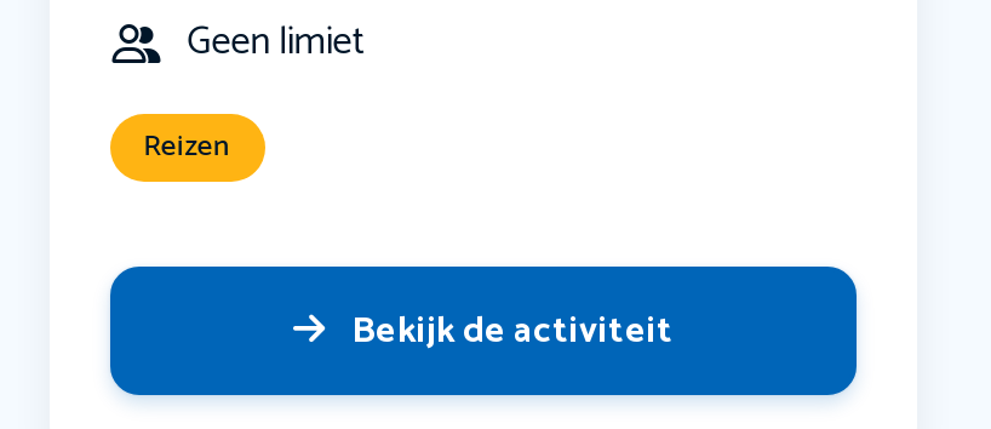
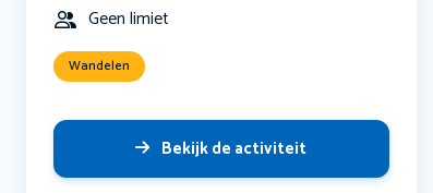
- Reizen
+ Wandelen
